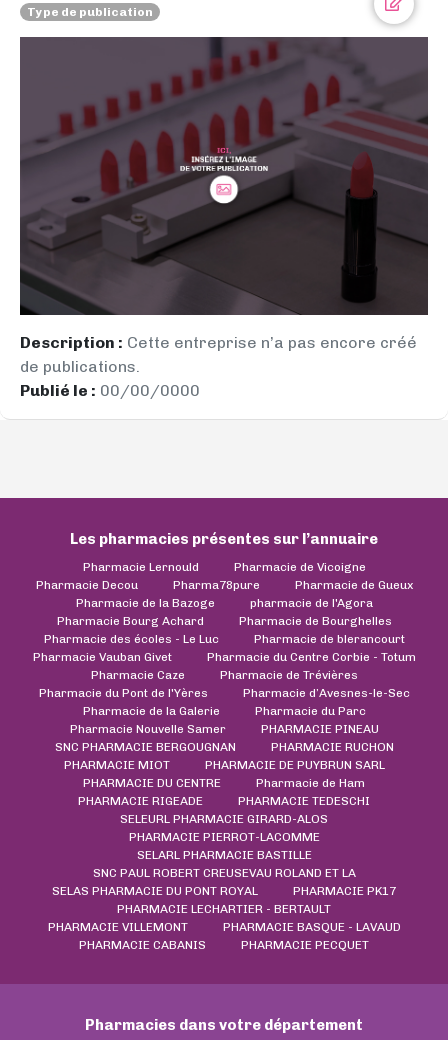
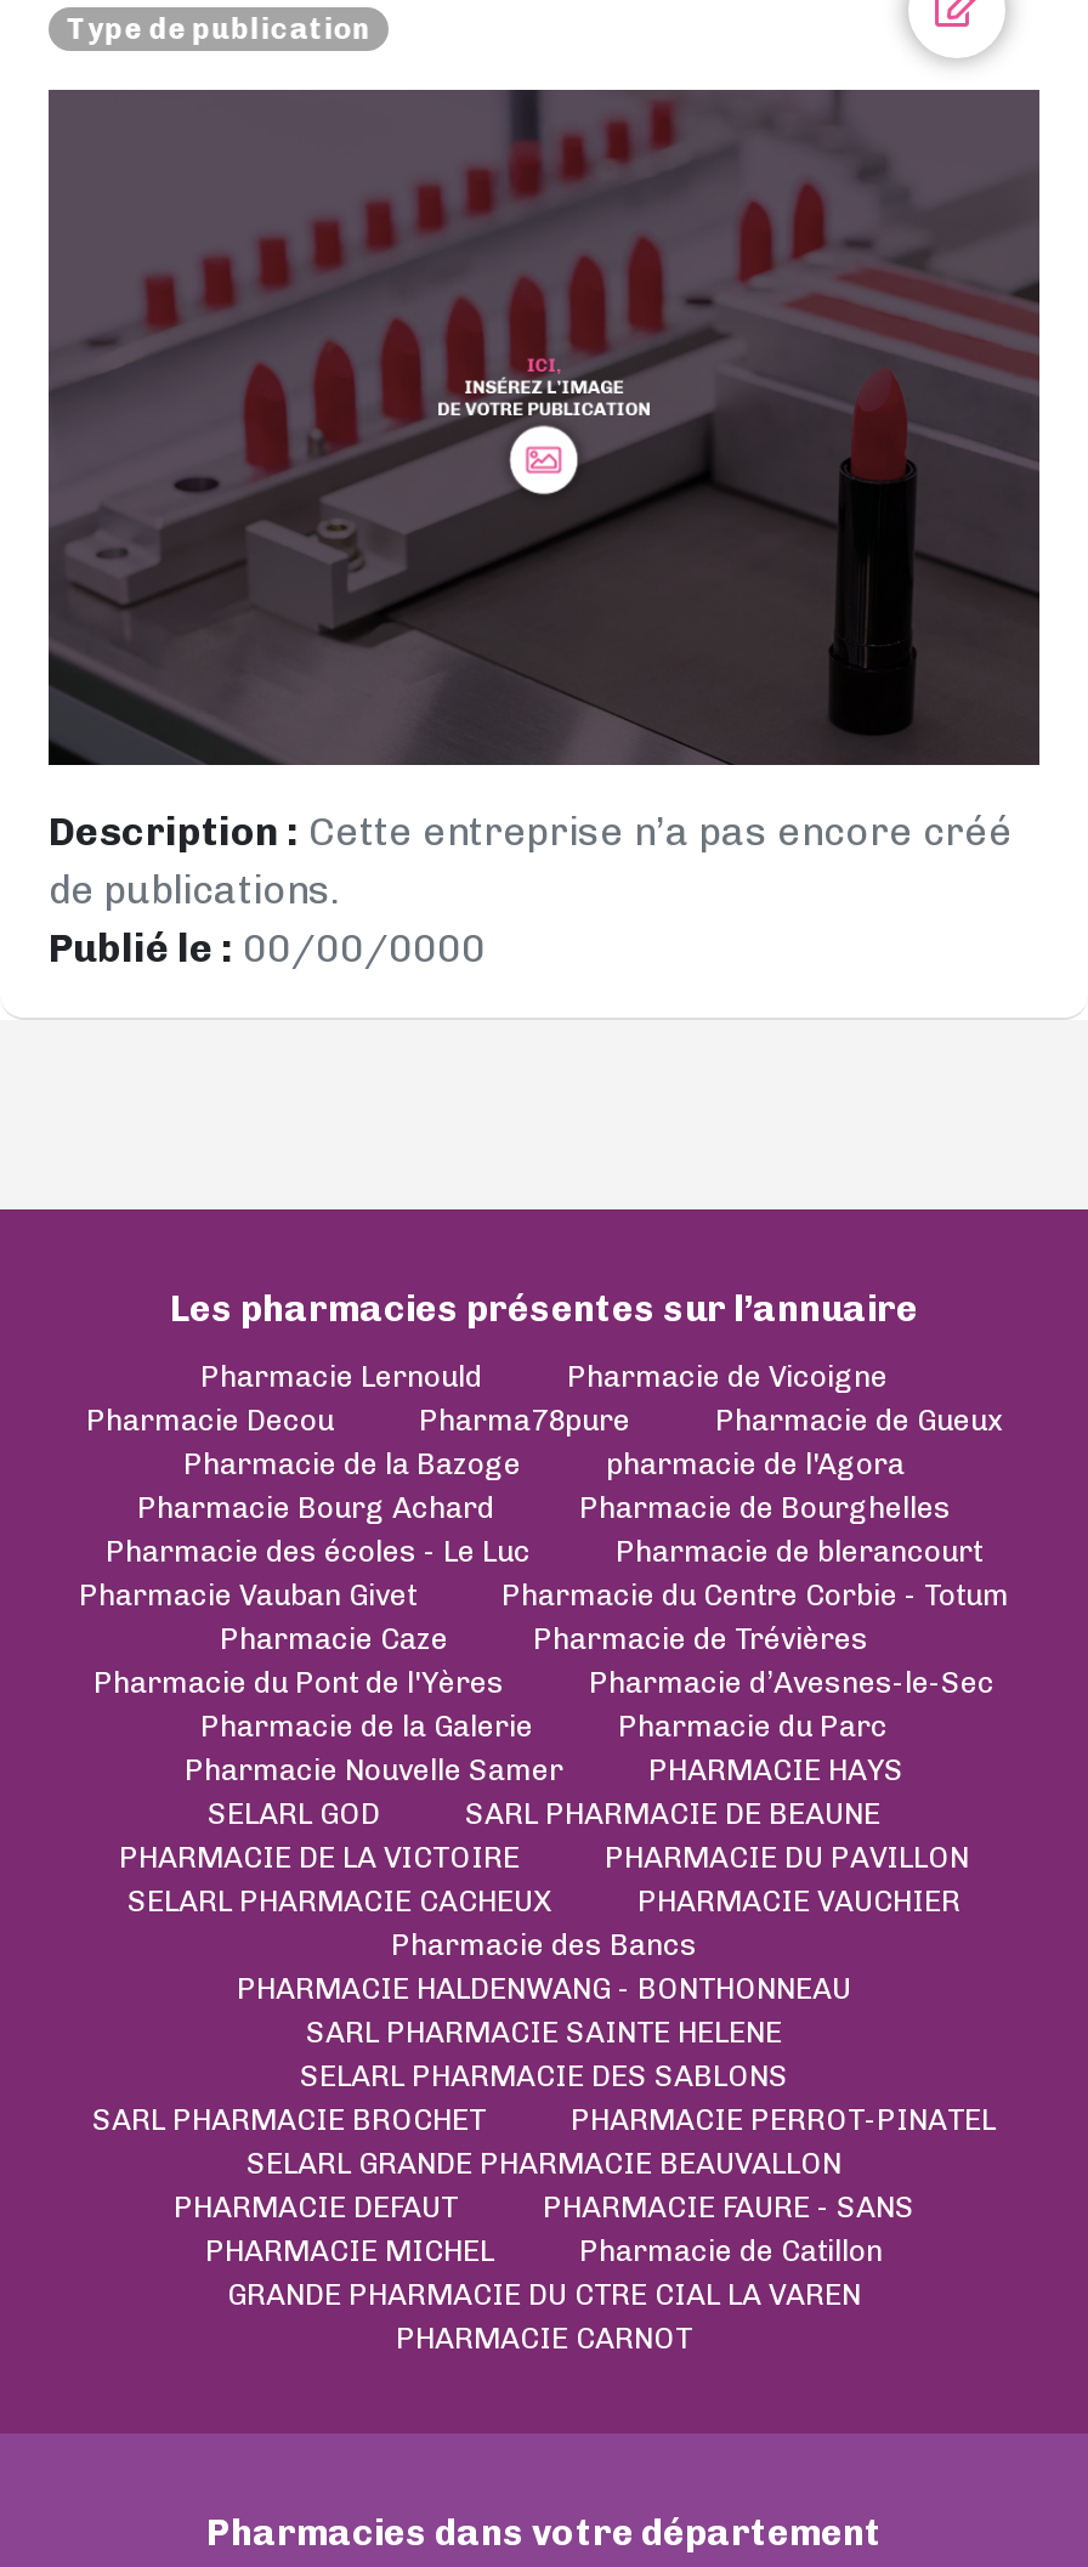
- PHARMACIE PINEAU
- SNC PHARMACIE BERGOUGNAN
- PHARMACIE RUCHON
- PHARMACIE MIOT
- PHARMACIE DE PUYBRUN SARL
- PHARMACIE DU CENTRE
- Pharmacie de Ham
- PHARMACIE RIGEADE
- PHARMACIE TEDESCHI
- SELEURL PHARMACIE GIRARD-ALOS
- PHARMACIE PIERROT-LACOMME
- SELARL PHARMACIE BASTILLE
- SNC PAUL ROBERT CREUSEVAU ROLAND ET LA
- SELAS PHARMACIE DU PONT ROYAL
- PHARMACIE PK17
- PHARMACIE LECHARTIER - BERTAULT
- PHARMACIE VILLEMONT
- PHARMACIE BASQUE - LAVAUD
- PHARMACIE CABANIS
- PHARMACIE PECQUET
+ PHARMACIE HAYS
+ SELARL GOD
+ SARL PHARMACIE DE BEAUNE
+ PHARMACIE DE LA VICTOIRE
+ PHARMACIE DU PAVILLON
+ SELARL PHARMACIE CACHEUX
+ PHARMACIE VAUCHIER
+ Pharmacie des Bancs
+ PHARMACIE HALDENWANG - BONTHONNEAU
+ SARL PHARMACIE SAINTE HELENE
+ SELARL PHARMACIE DES SABLONS
+ SARL PHARMACIE BROCHET
+ PHARMACIE PERROT-PINATEL
+ SELARL GRANDE PHARMACIE BEAUVALLON
+ PHARMACIE DEFAUT
+ PHARMACIE FAURE - SANS
+ PHARMACIE MICHEL
+ Pharmacie de Catillon
+ GRANDE PHARMACIE DU CTRE CIAL LA VAREN
+ PHARMACIE CARNOT
